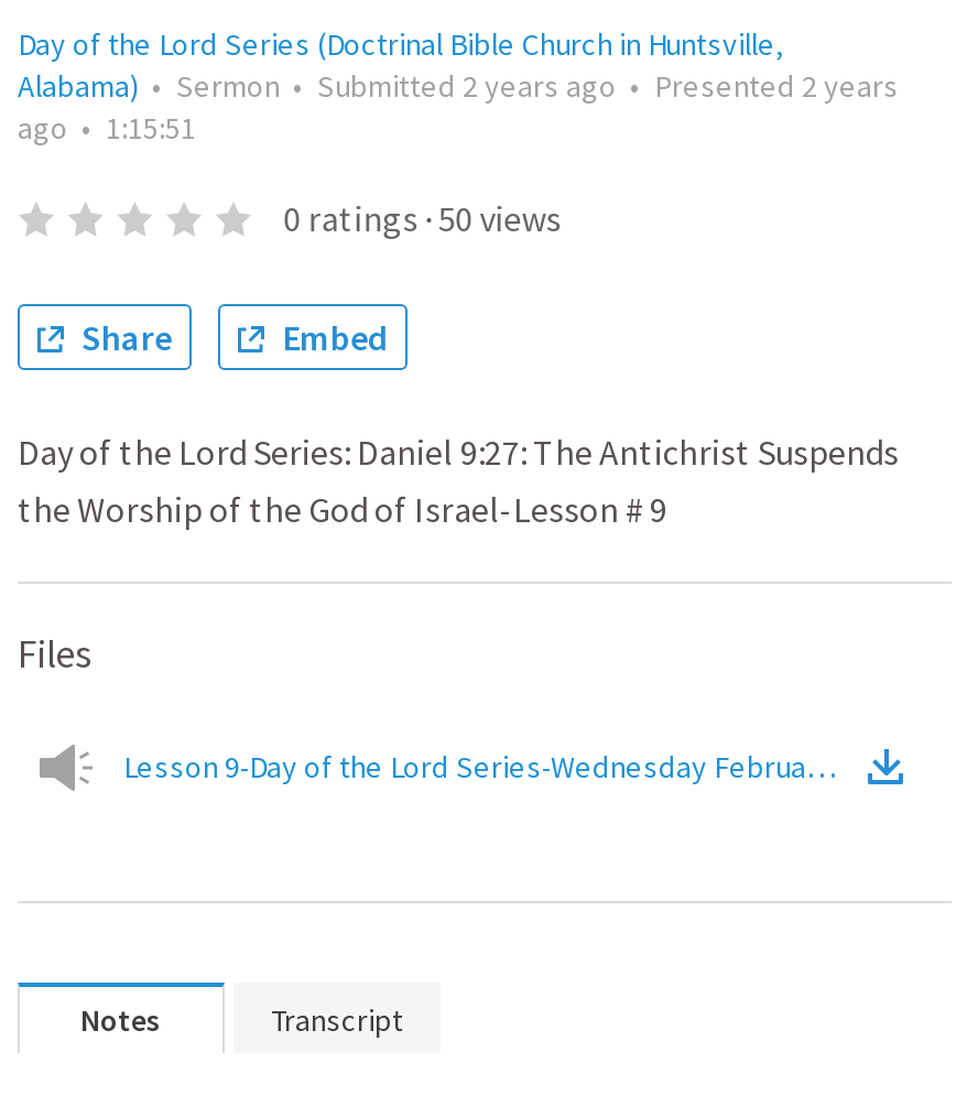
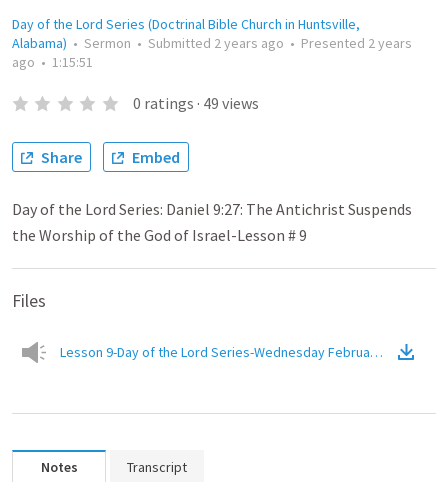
- 0 ratings · 50 views
+ 0 ratings · 49 views
